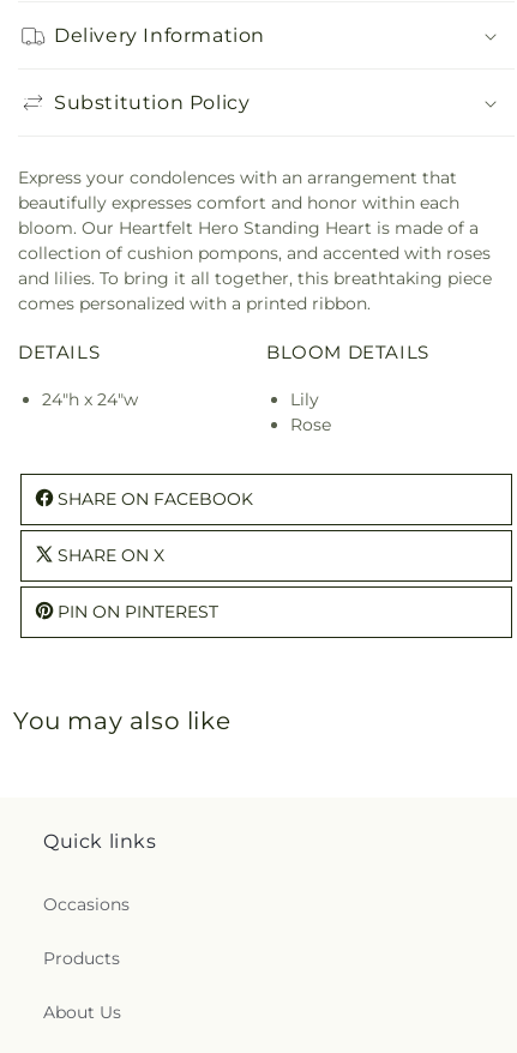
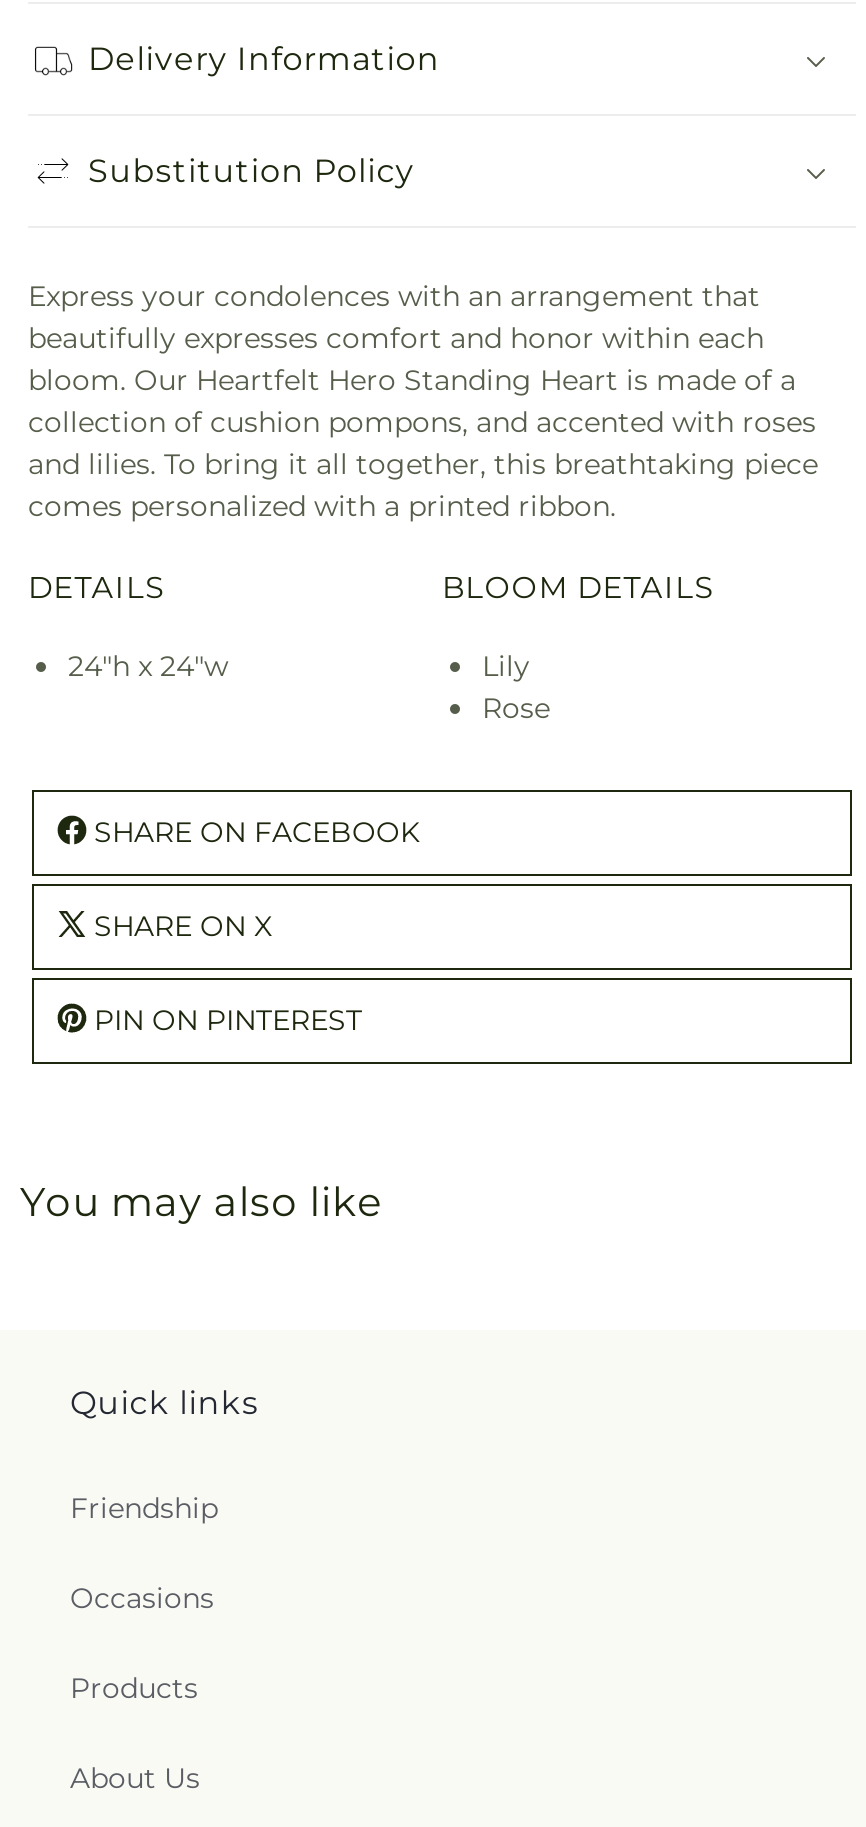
+ Friendship
